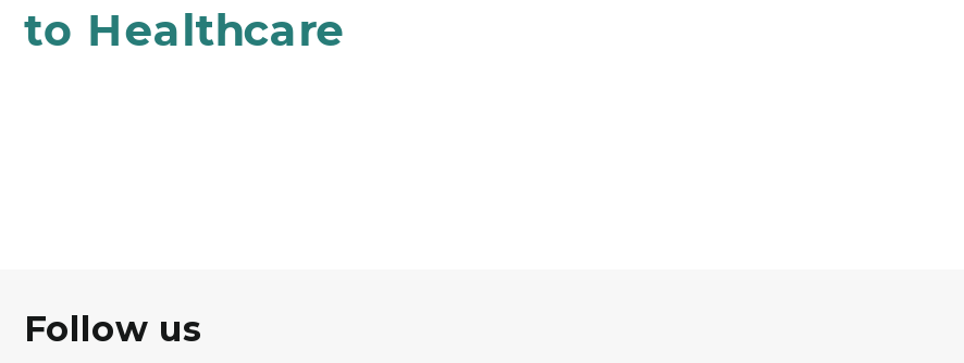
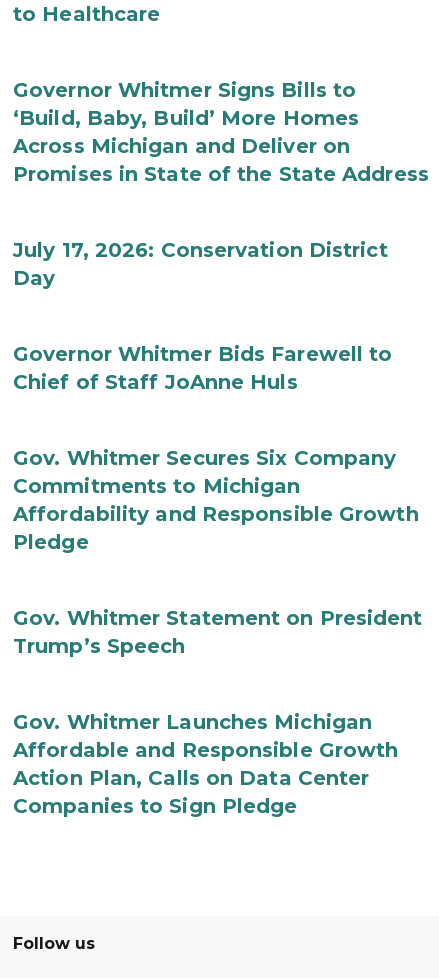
+ Governor Whitmer Signs Bills to
+ ‘Build, Baby, Build’ More Homes
+ Across Michigan and Deliver on
+ Promises in State of the State Address
+ July 17, 2026: Conservation District
+ Day
+ Governor Whitmer Bids Farewell to
+ Chief of Staff JoAnne Huls
+ Gov. Whitmer Secures Six Company
+ Commitments to Michigan
+ Affordability and Responsible Growth
+ Pledge
+ Gov. Whitmer Statement on President
+ Trump’s Speech
+ Gov. Whitmer Launches Michigan
+ Affordable and Responsible Growth
+ Action Plan, Calls on Data Center
+ Companies to Sign Pledge
